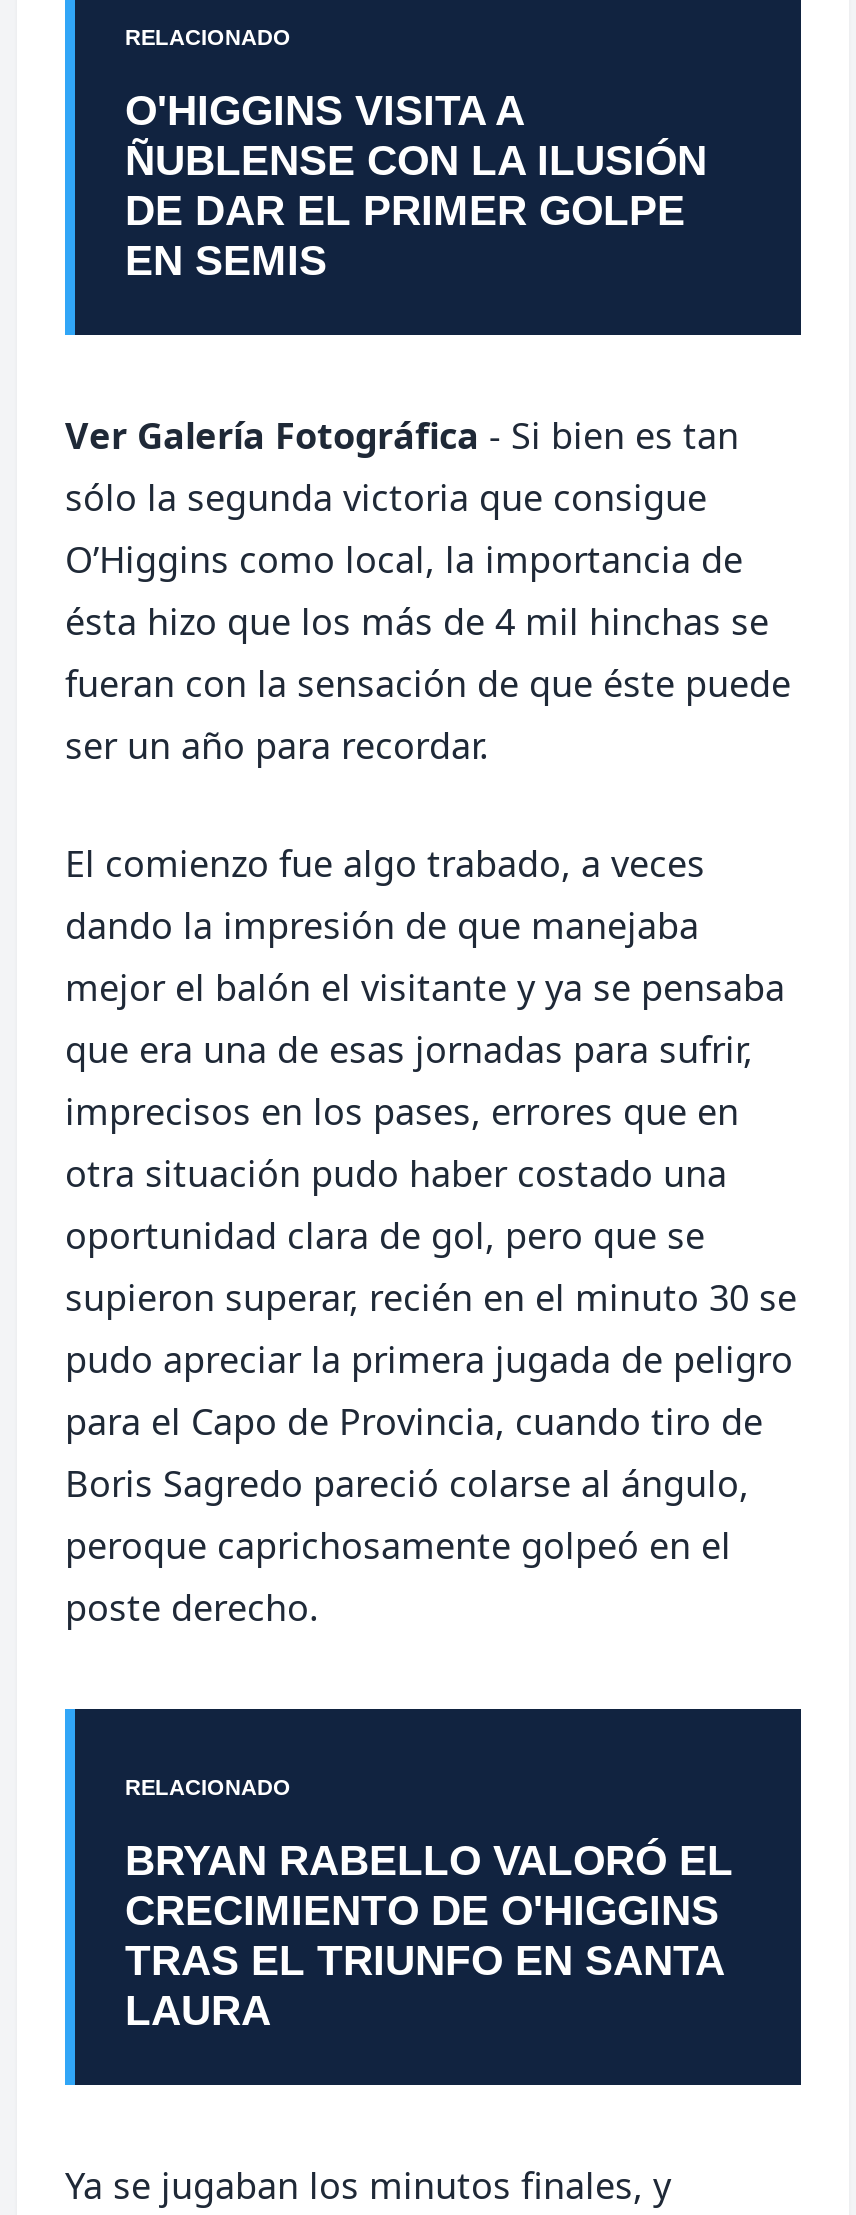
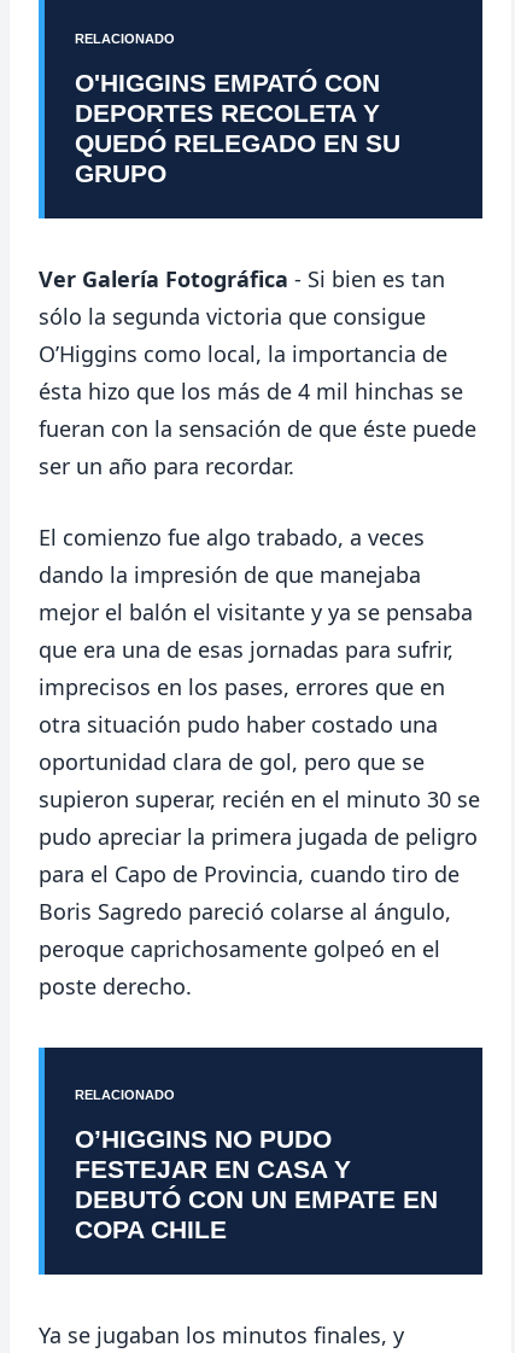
- O'HIGGINS VISITA A
- ÑUBLENSE CON LA ILUSIÓN
- DE DAR EL PRIMER GOLPE
- EN SEMIS
+ O'HIGGINS EMPATÓ CON
+ DEPORTES RECOLETA Y
+ QUEDÓ RELEGADO EN SU
+ GRUPO

- BRYAN RABELLO VALORÓ EL
- CRECIMIENTO DE O'HIGGINS
- TRAS EL TRIUNFO EN SANTA
- LAURA
+ O’HIGGINS NO PUDO
+ FESTEJAR EN CASA Y
+ DEBUTÓ CON UN EMPATE EN
+ COPA CHILE
